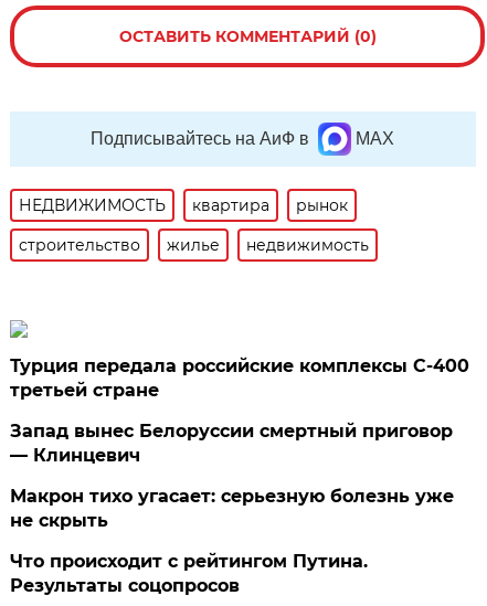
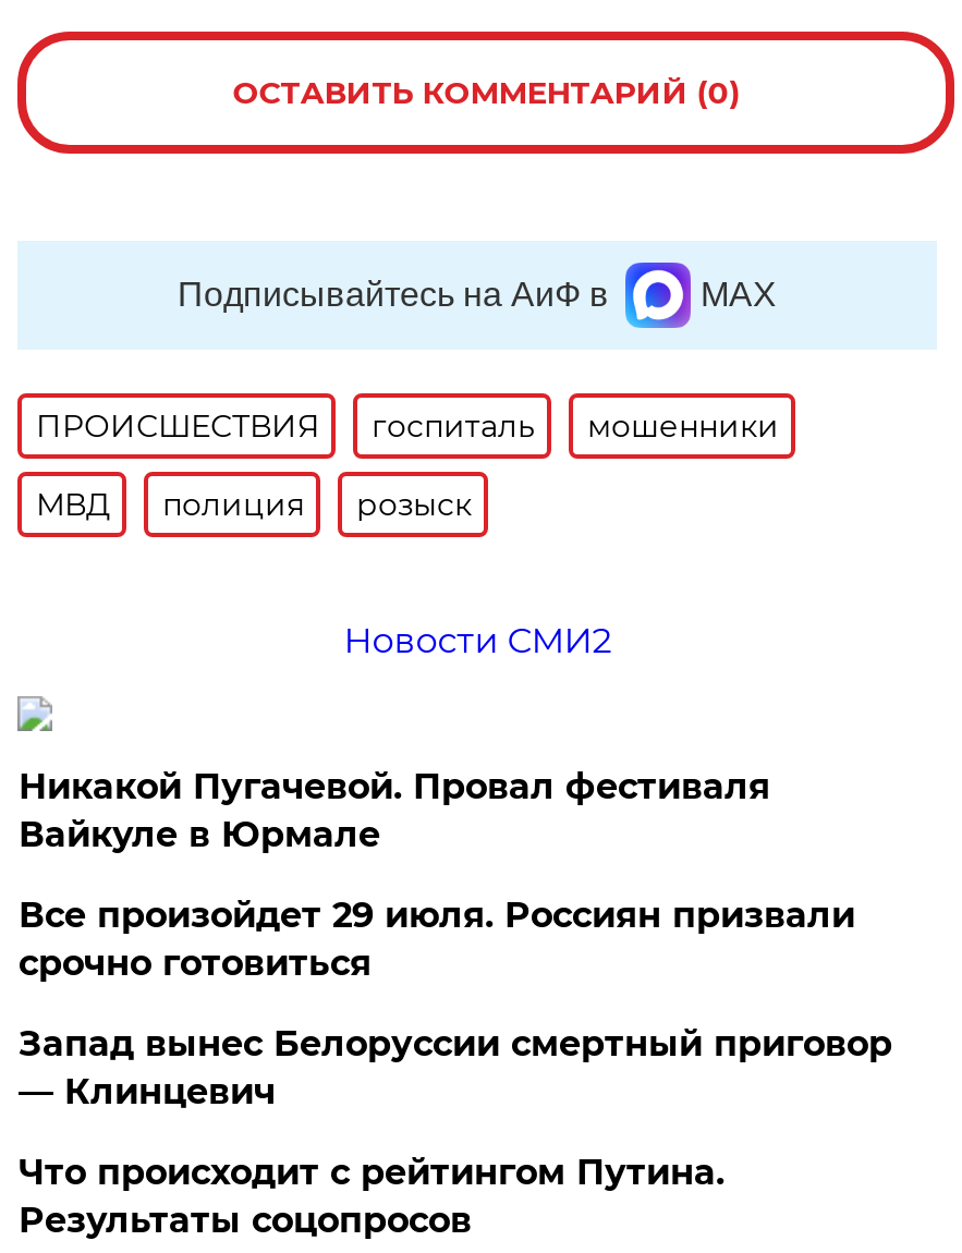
- НЕДВИЖИМОСТЬ
- квартира
- рынок
- строительство
- жилье
- недвижимость
+ ПРОИСШЕСТВИЯ
+ госпиталь
+ мошенники
+ МВД
+ полиция
+ розыск
+ Новости СМИ2

- Турция передала российские комплексы С-400
- третьей стране
+ Никакой Пугачевой. Провал фестиваля
+ Вайкуле в Юрмале
+ Все произойдет 29 июля. Россиян призвали
+ срочно готовиться

moved down: Запад вынес Белоруссии смертный приговор | — Клинцевич

- Макрон тихо угасает: серьезную болезнь уже
- не скрыть
